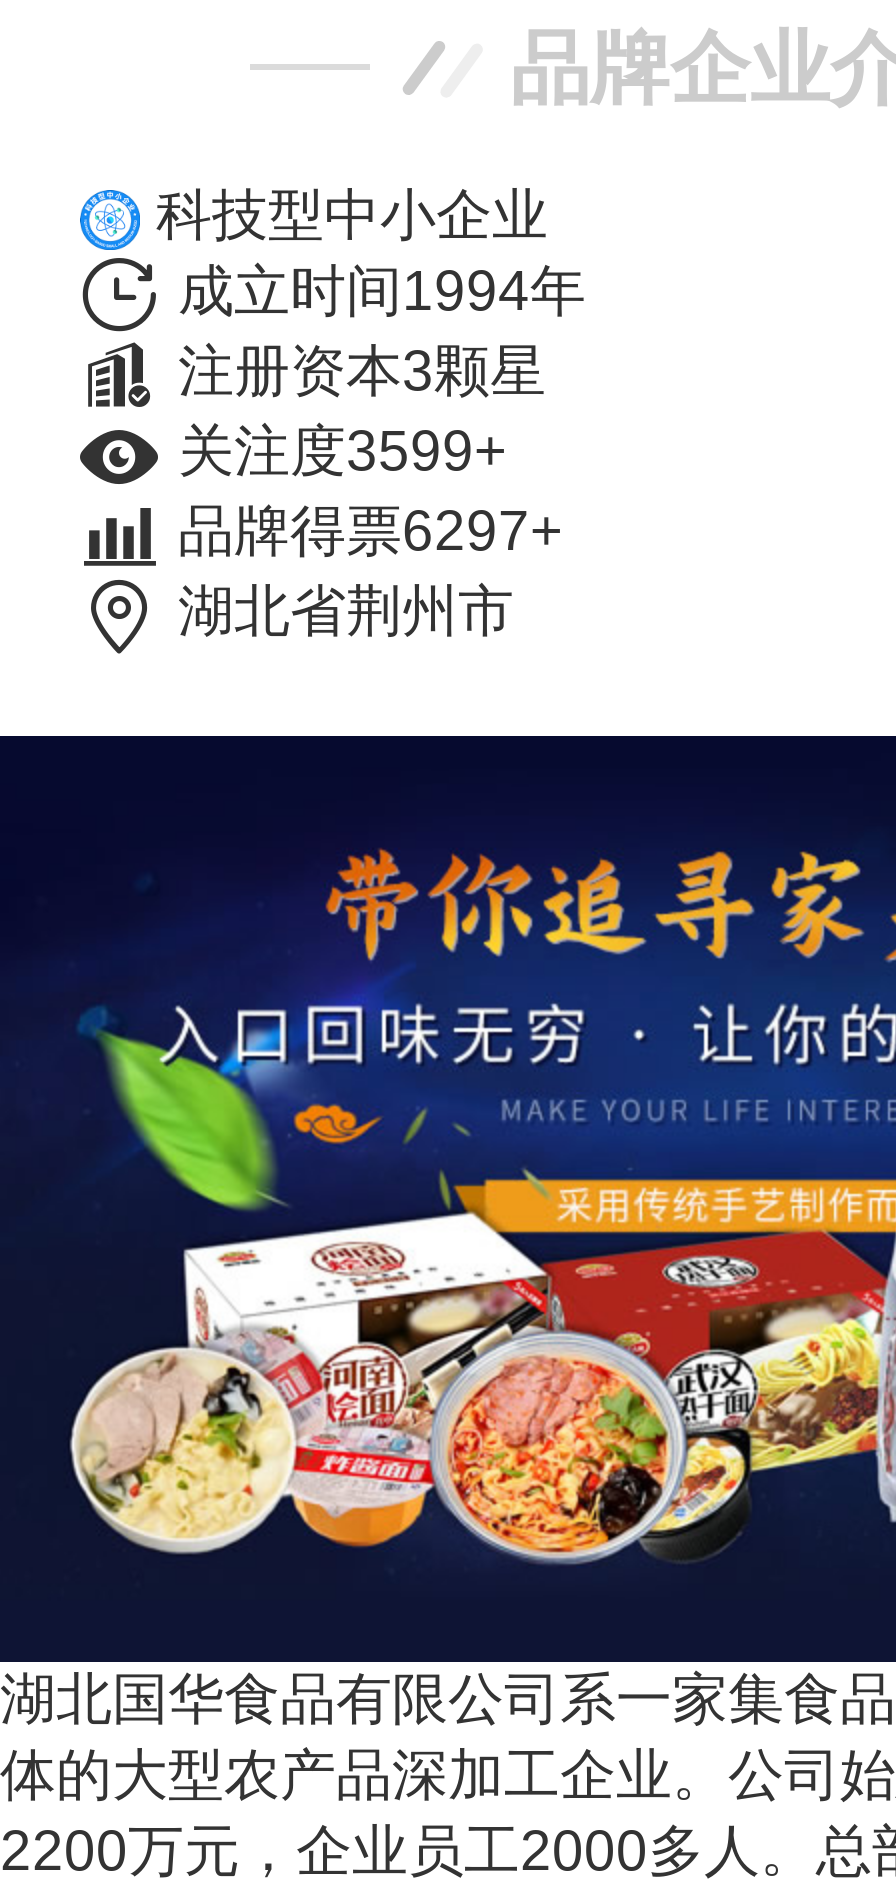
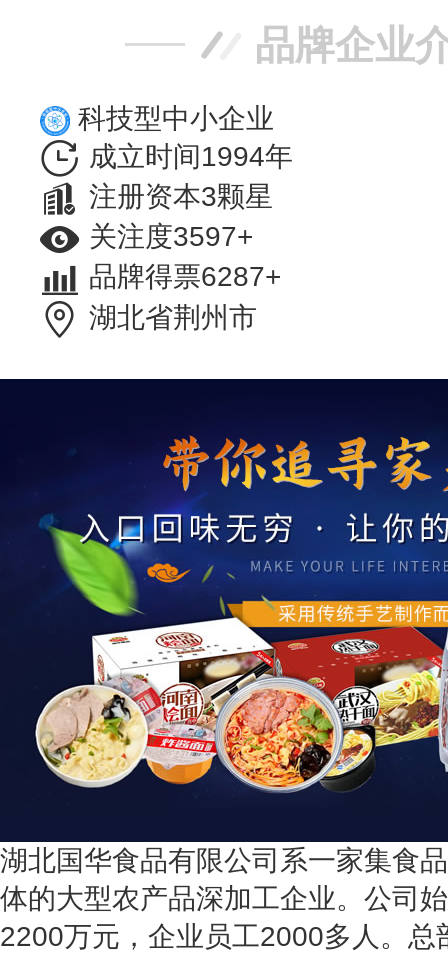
- 关注度3599+
+ 关注度3597+

- 品牌得票6297+
+ 品牌得票6287+
